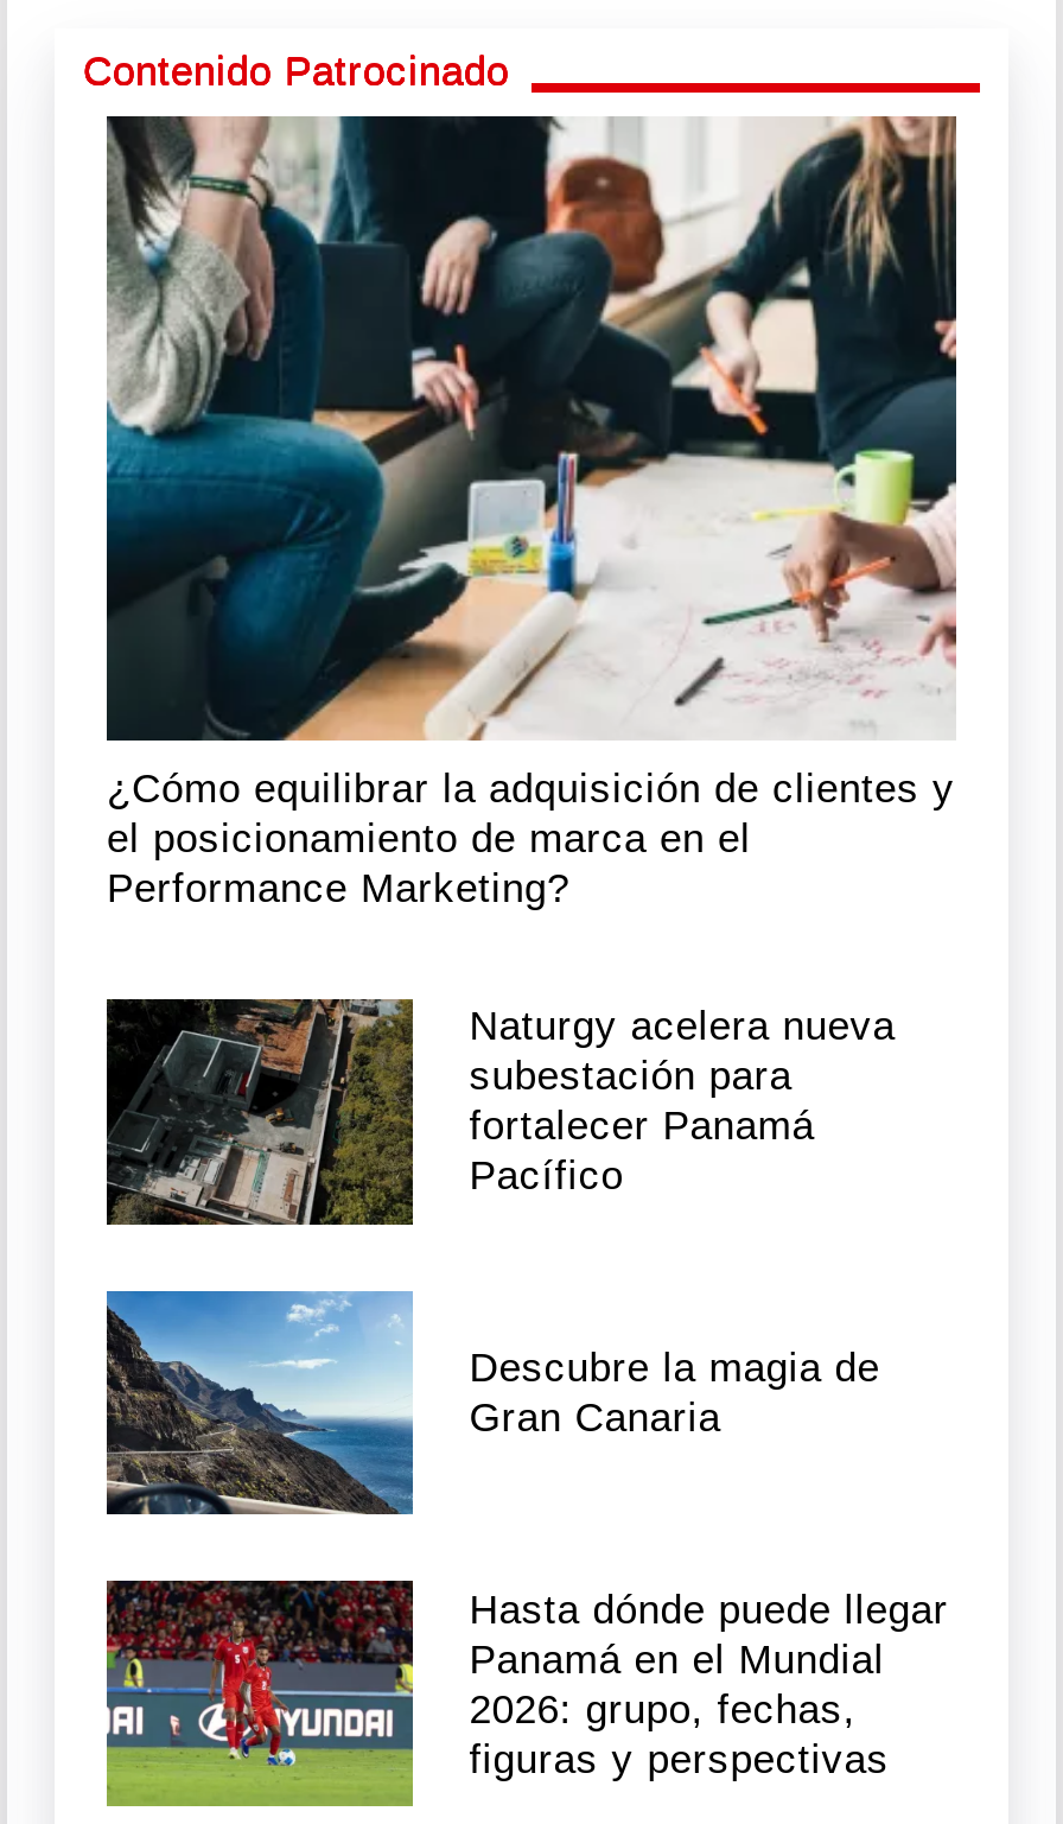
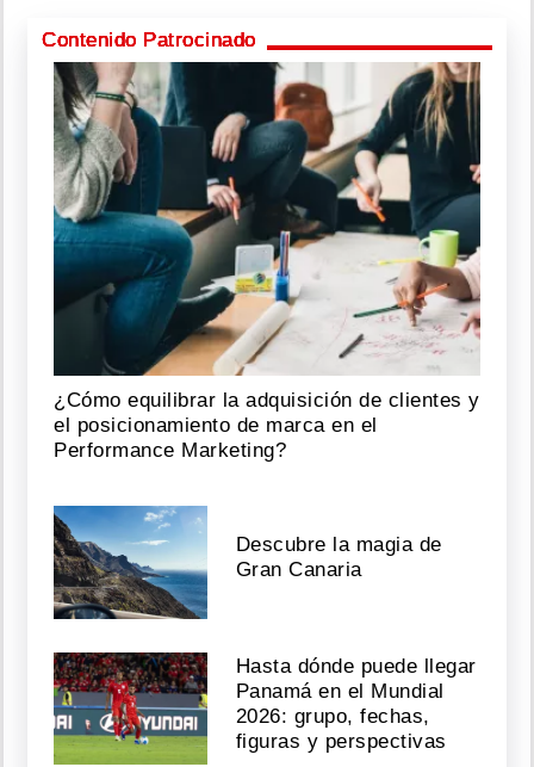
- [image]
- Naturgy acelera nueva
- subestación para
- fortalecer Panamá
- Pacífico
